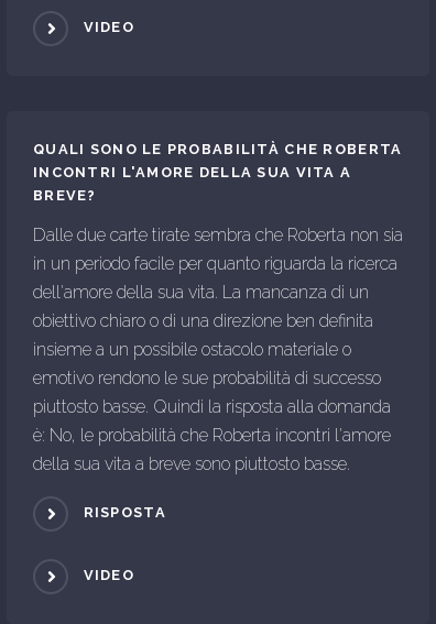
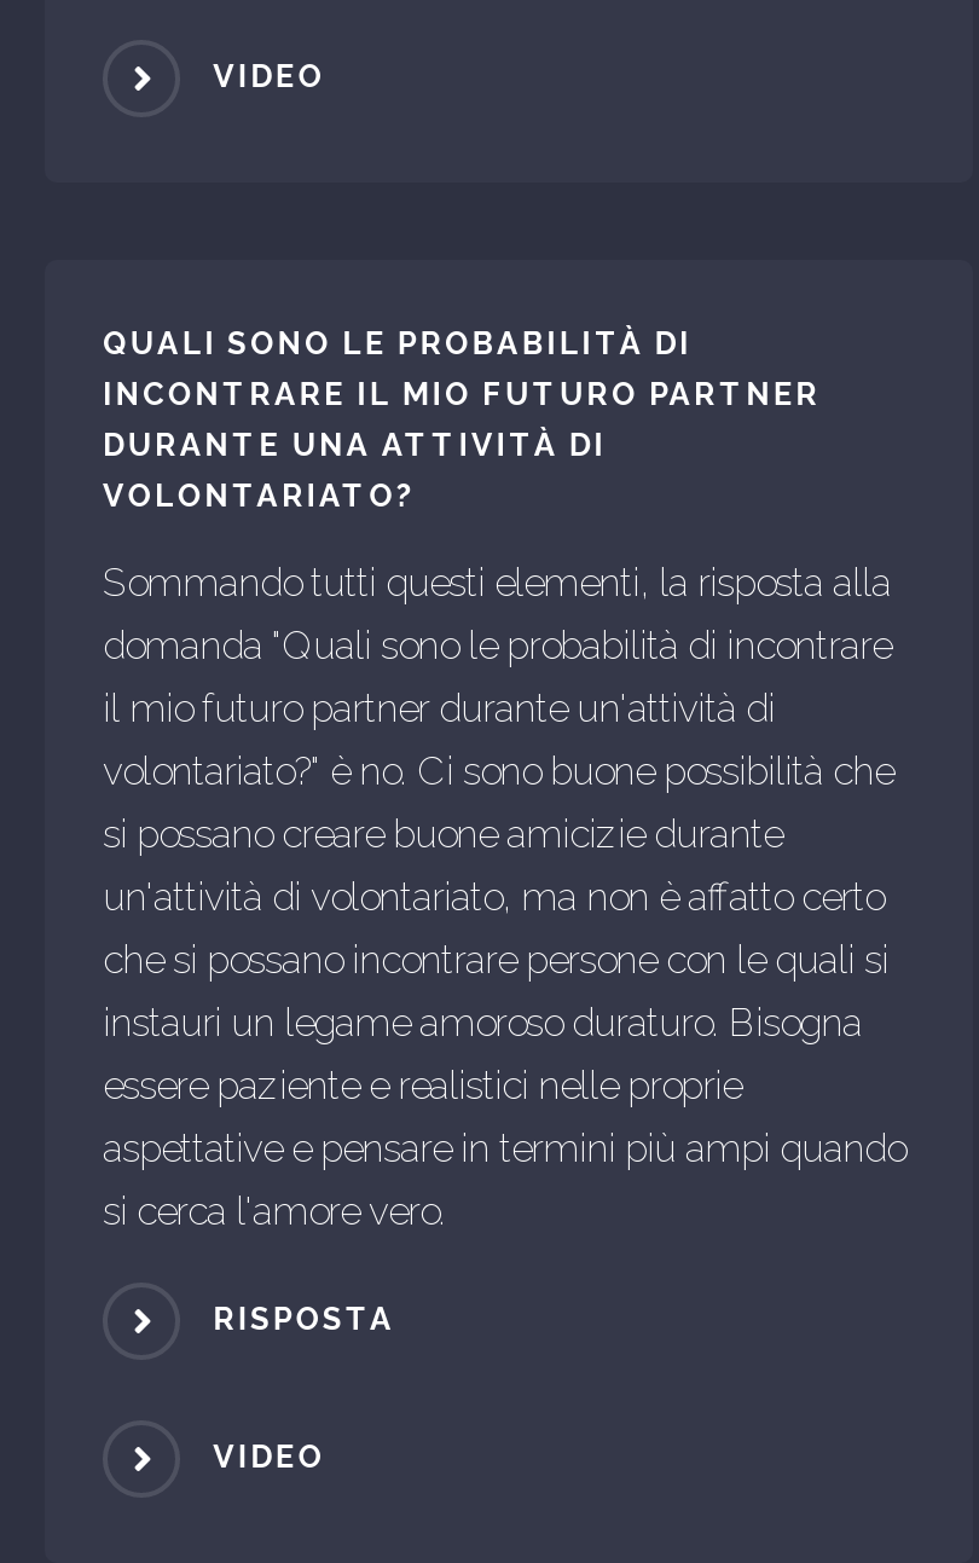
- QUALI SONO LE PROBABILITÀ CHE ROBERTA
- INCONTRI L'AMORE DELLA SUA VITA A
- BREVE?
+ QUALI SONO LE PROBABILITÀ DI
+ INCONTRARE IL MIO FUTURO PARTNER
+ DURANTE UNA ATTIVITÀ DI
+ VOLONTARIATO?

- Dalle due carte tirate sembra che Roberta non sia
- in un periodo facile per quanto riguarda la ricerca
- dell'amore della sua vita. La mancanza di un
- obiettivo chiaro o di una direzione ben definita
- insieme a un possibile ostacolo materiale o
- emotivo rendono le sue probabilità di successo
- piuttosto basse. Quindi la risposta alla domanda
- è: No, le probabilità che Roberta incontri l'amore
- della sua vita a breve sono piuttosto basse.
+ Sommando tutti questi elementi, la risposta alla
+ domanda "Quali sono le probabilità di incontrare
+ il mio futuro partner durante un'attività di
+ volontariato?" è no. Ci sono buone possibilità che
+ si possano creare buone amicizie durante
+ un'attività di volontariato, ma non è affatto certo
+ che si possano incontrare persone con le quali si
+ instauri un legame amoroso duraturo. Bisogna
+ essere paziente e realistici nelle proprie
+ aspettative e pensare in termini più ampi quando
+ si cerca l'amore vero.
